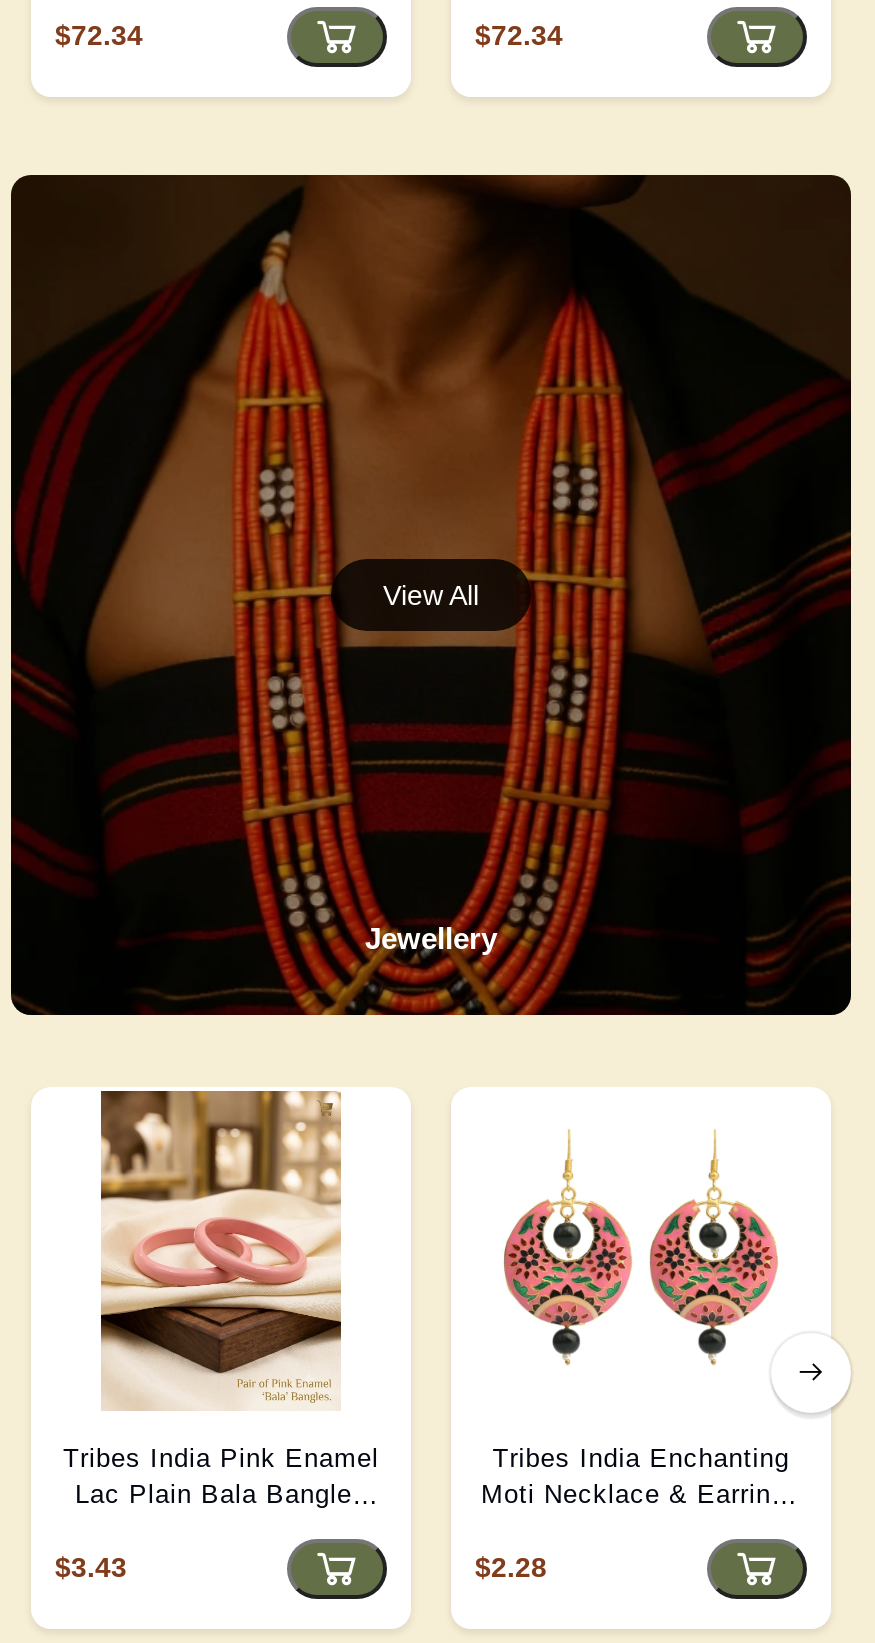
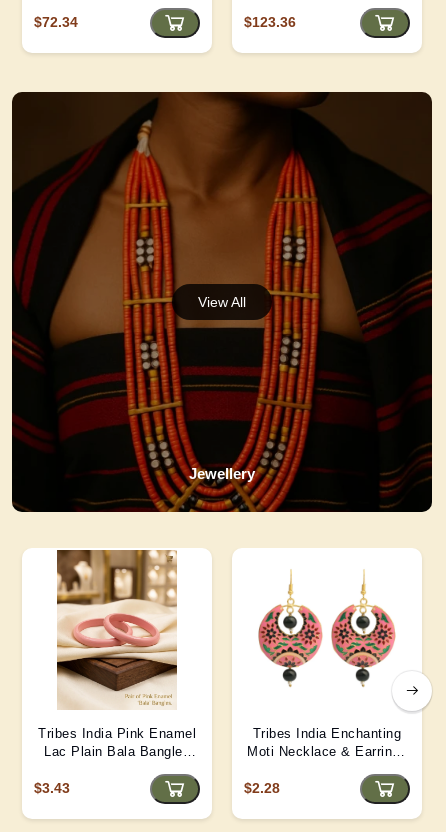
- $72.34
+ $123.36
